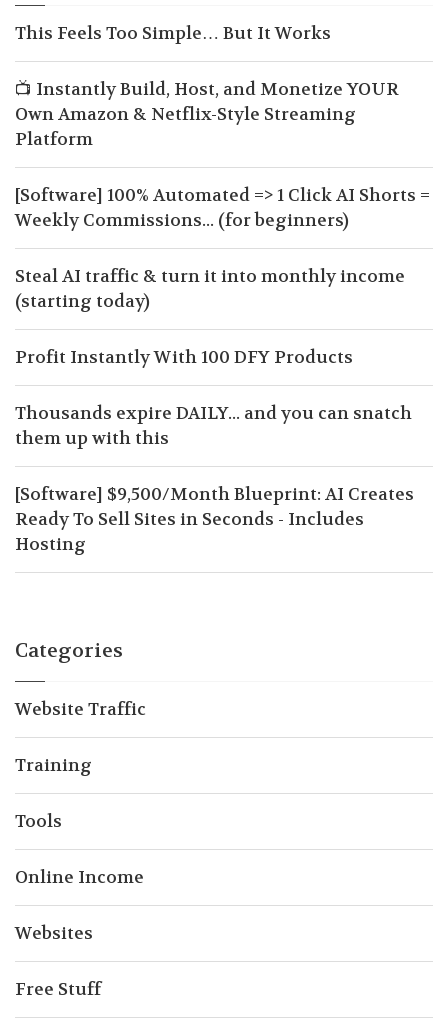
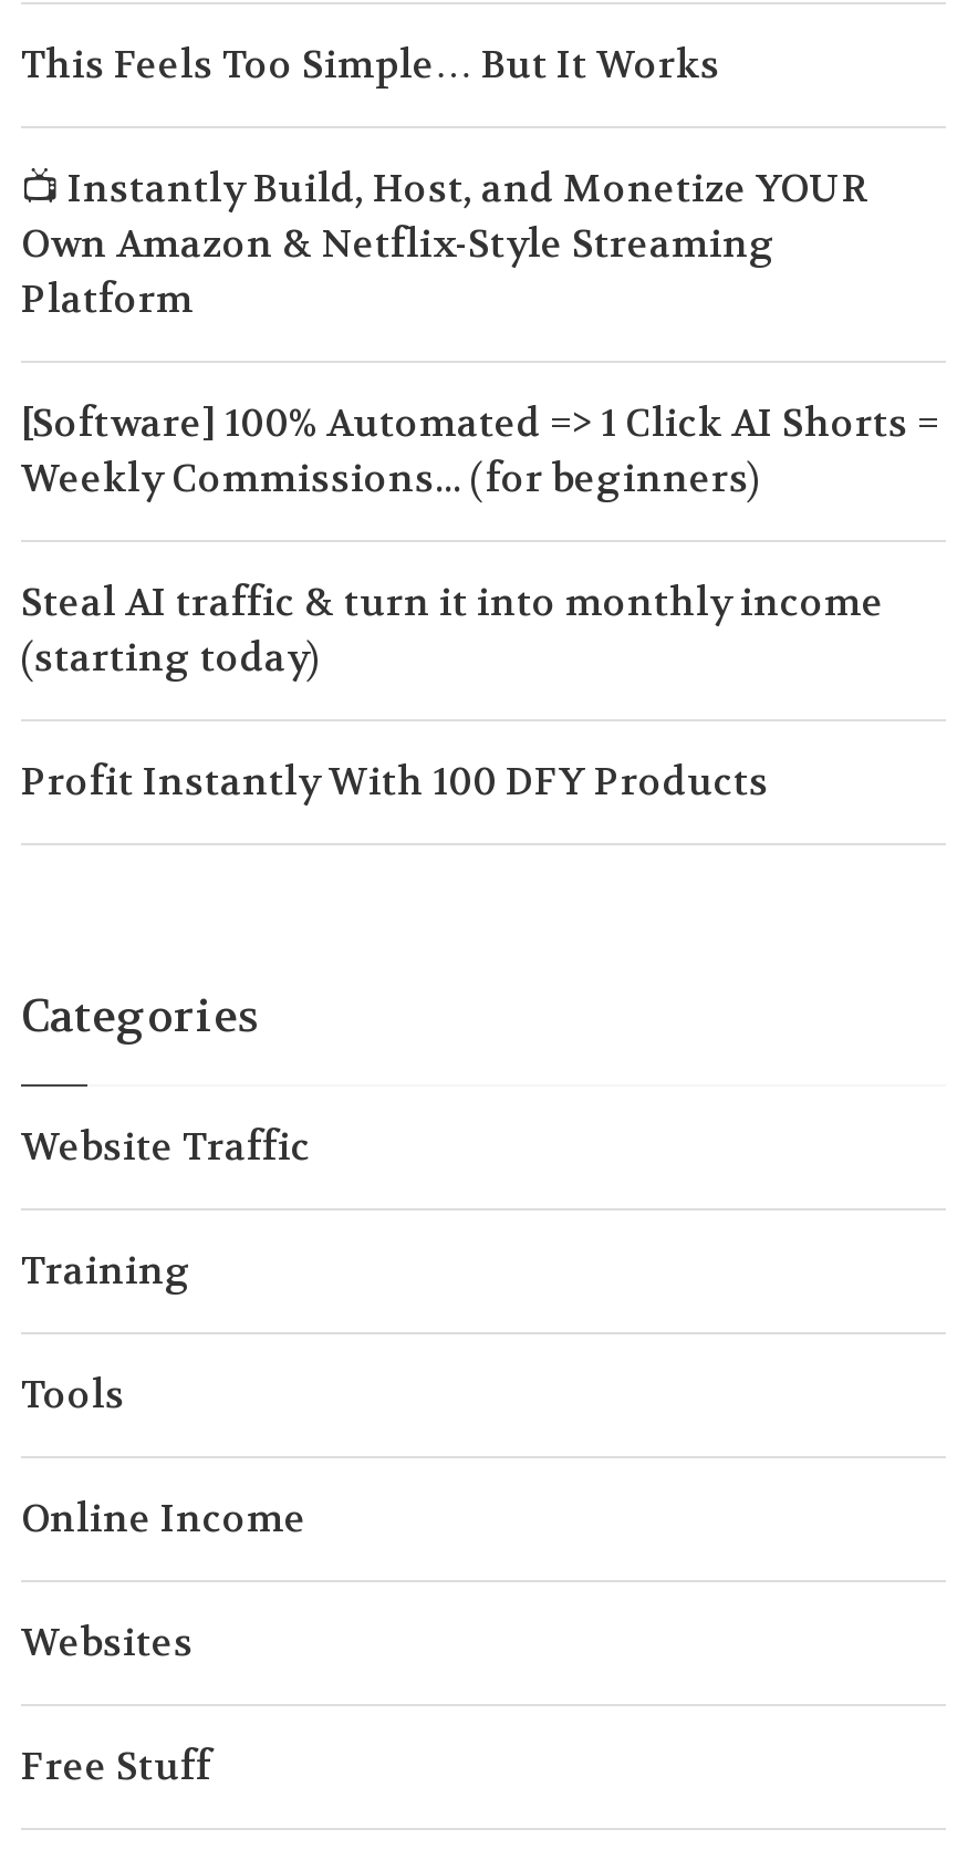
- Thousands expire DAILY... and you can snatch
- them up with this
- [Software] $9,500/Month Blueprint: AI Creates
- Ready To Sell Sites in Seconds - Includes
- Hosting
